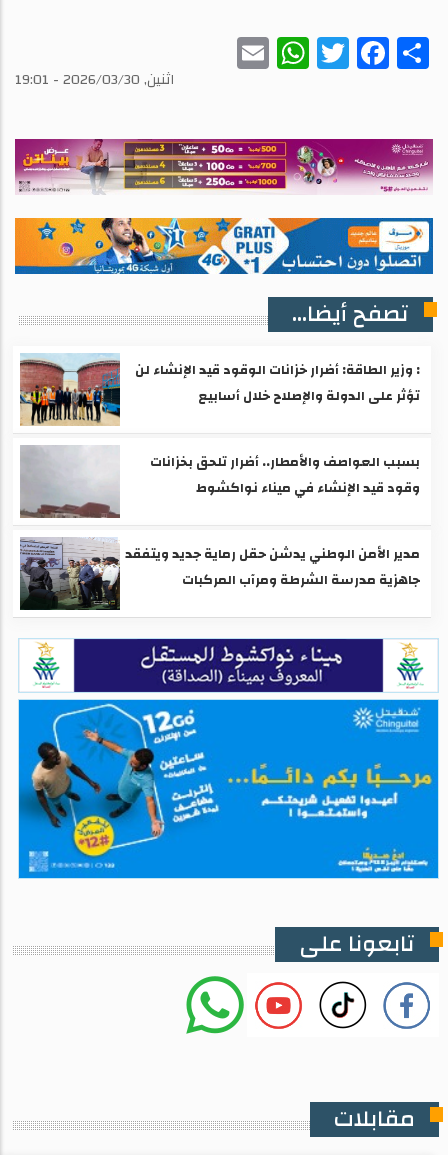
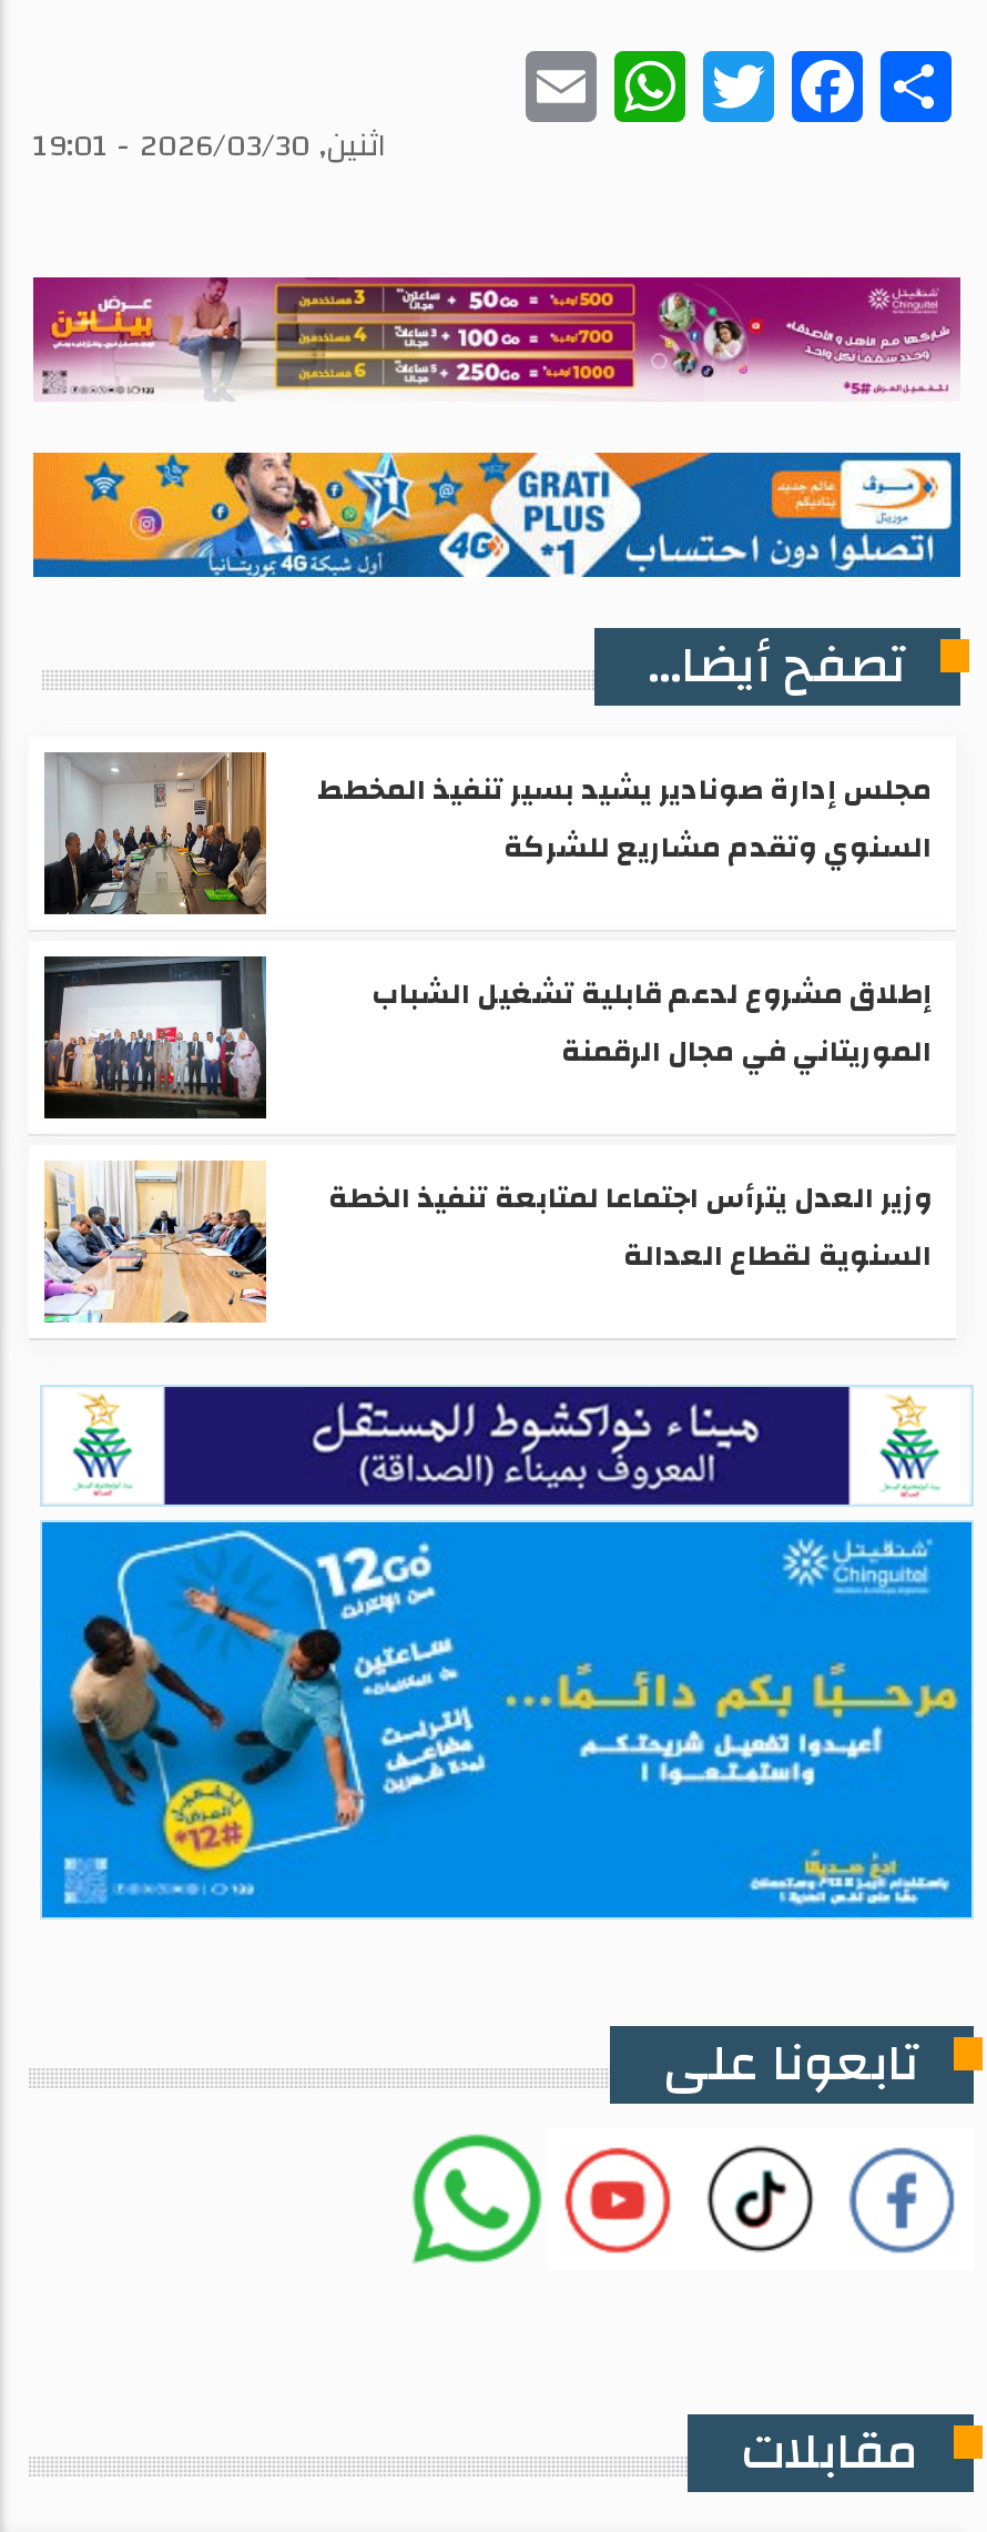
- [image]
- : وزير الطاقة: أضرار خزانات الوقود قيد الإنشاء لن
- تؤثر على الدولة والإصلاح خلال أسابيع
+ [image]
+ مجلس إدارة صونادير يشيد بسیر تنفيذ المخطط
+ السنوي وتقدم مشاريع للشركة

- [image]
+ [image]

- بسبب العواصف والأمطار.. أضرار تلحق بخزانات
- وقود قيد الإنشاء في ميناء نواكشوط
+ إطلاق مشروع لدعم قابلية تشغيل الشباب
+ الموريتاني في مجال الرقمنة

- [image]
- مدير الأمن الوطني يدشن حقل رماية جديد ويتفقد
- جاهزية مدرسة الشرطة ومرآب المركبات
+ [image]
+ وزير العدل يترأس اجتماعا لمتابعة تنفيذ الخطة
+ السنوية لقطاع العدالة
